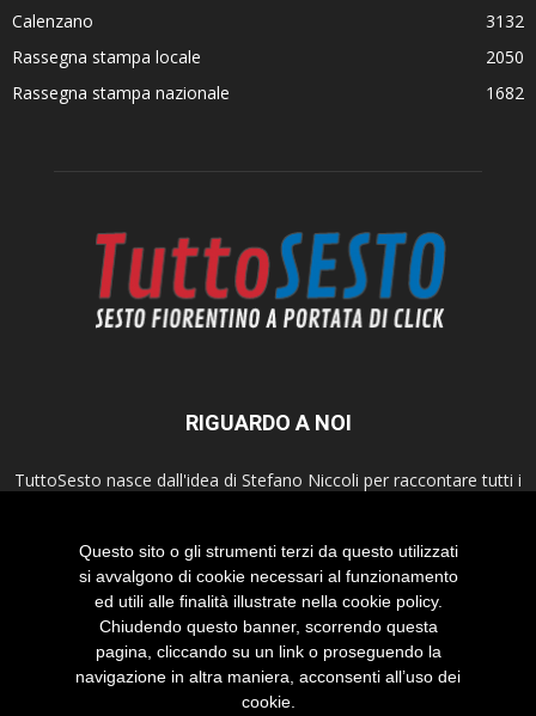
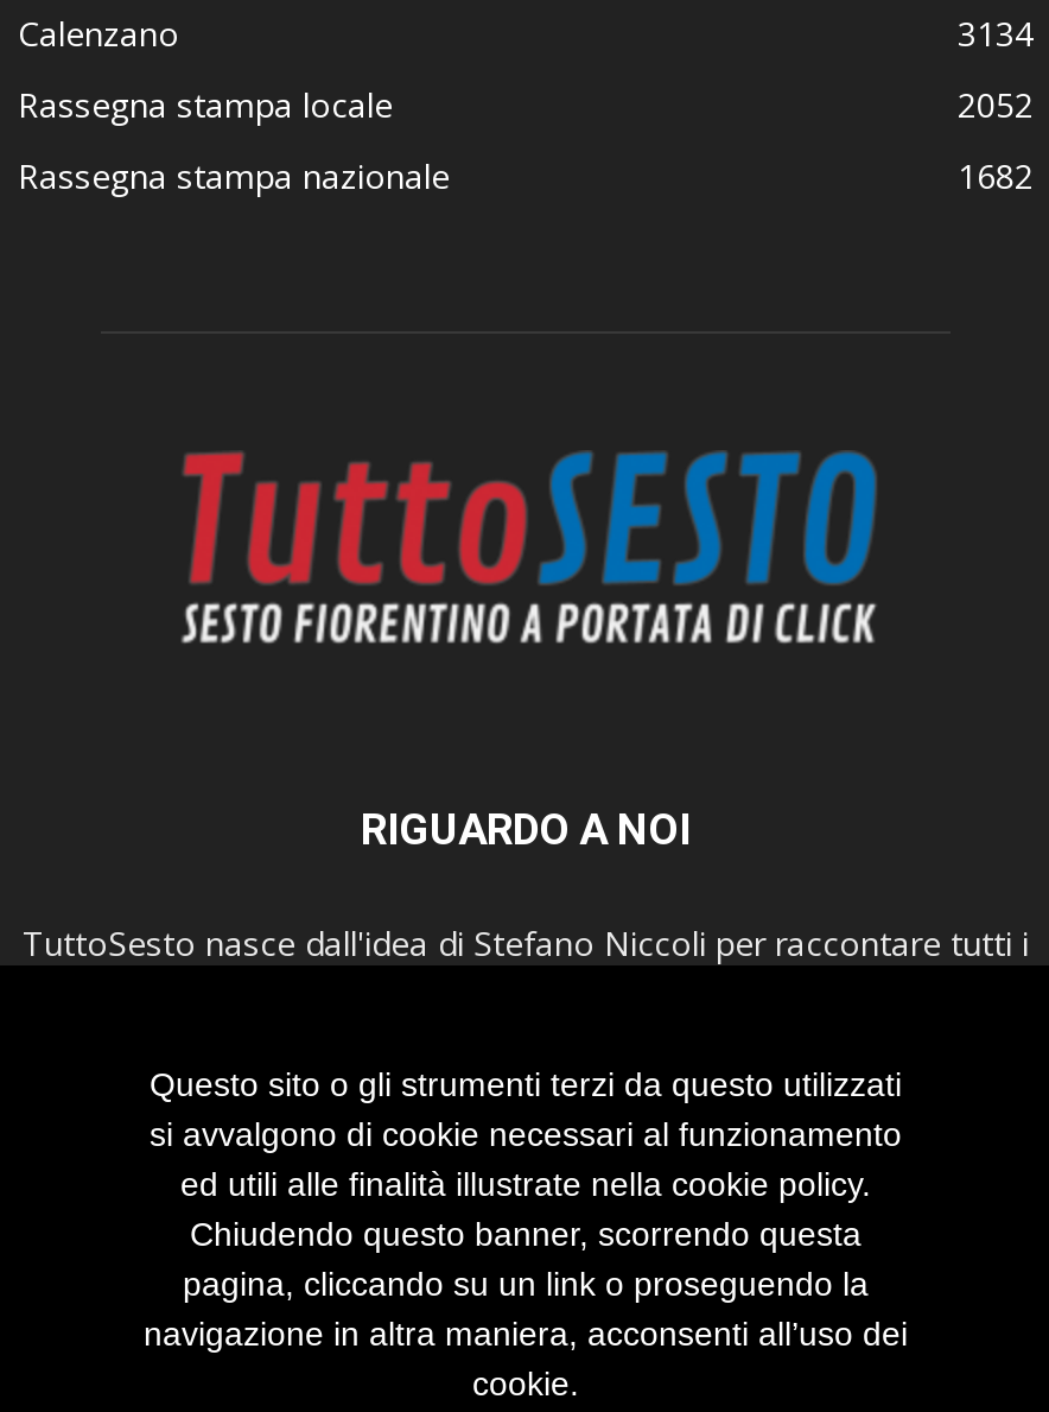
- 3132
+ 3134

- 2050
+ 2052
